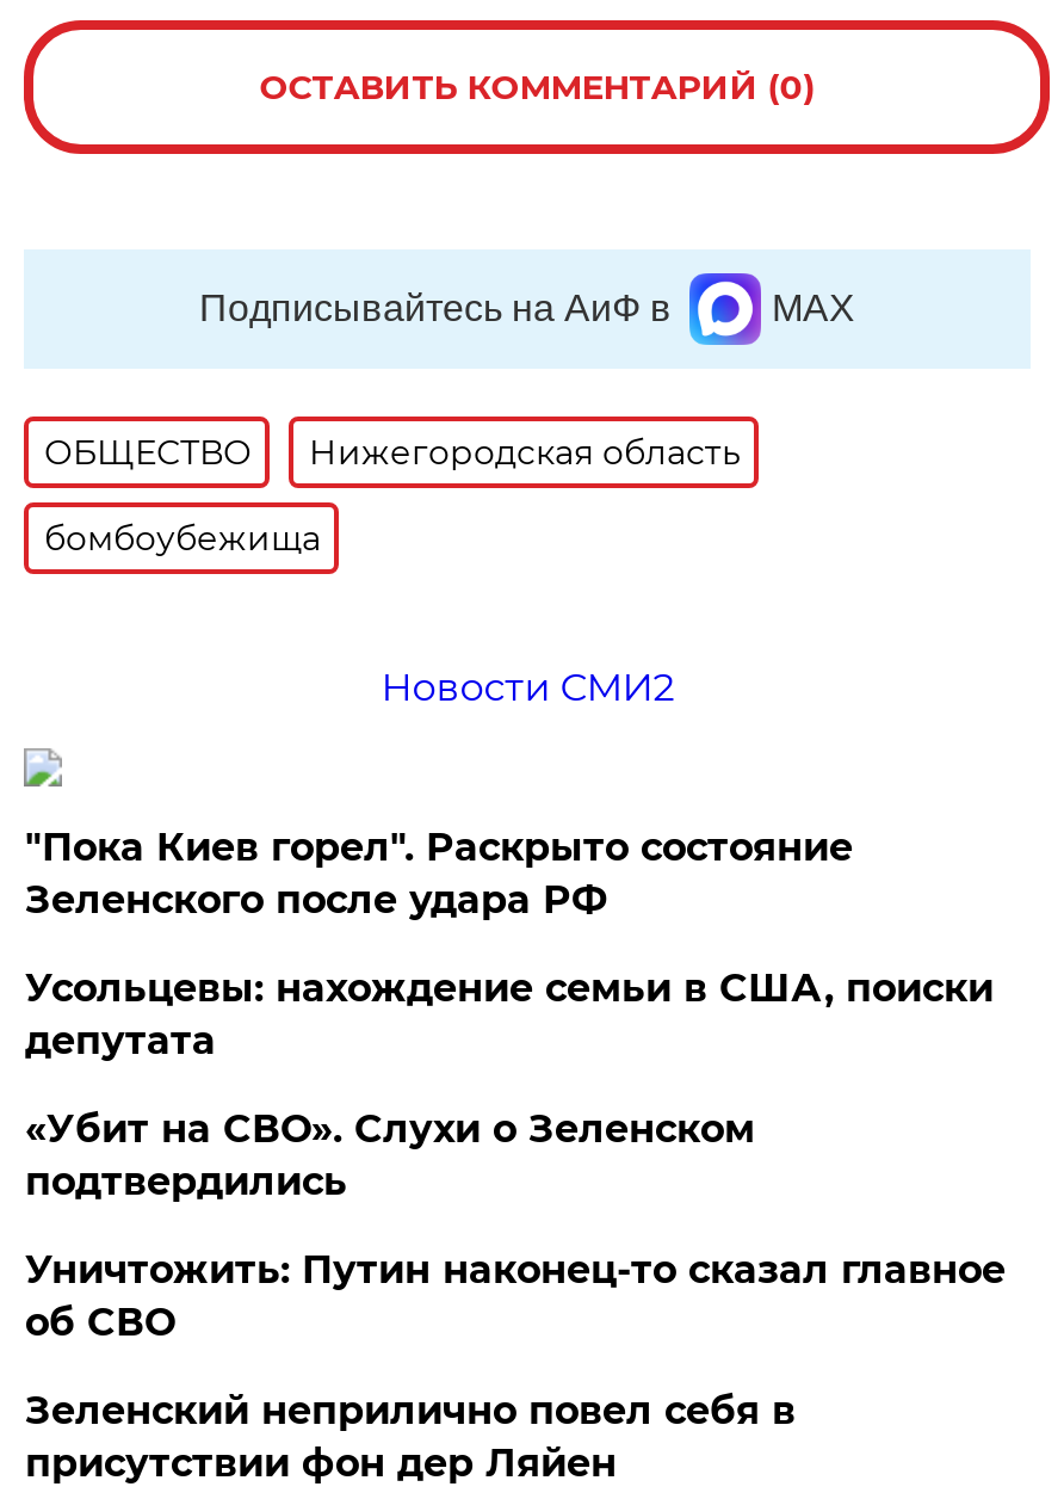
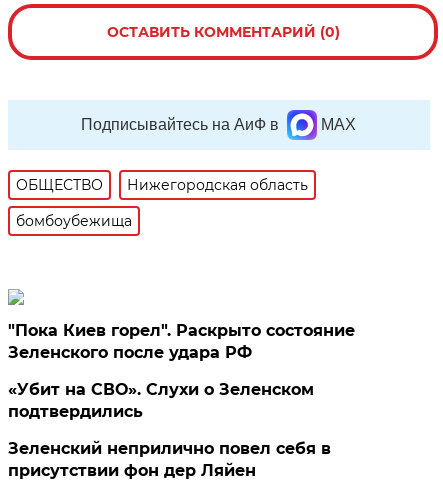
- Новости СМИ2

- Усольцевы: нахождение семьи в США, поиски
- депутата

- Уничтожить: Путин наконец-то сказал главное
- об СВО
